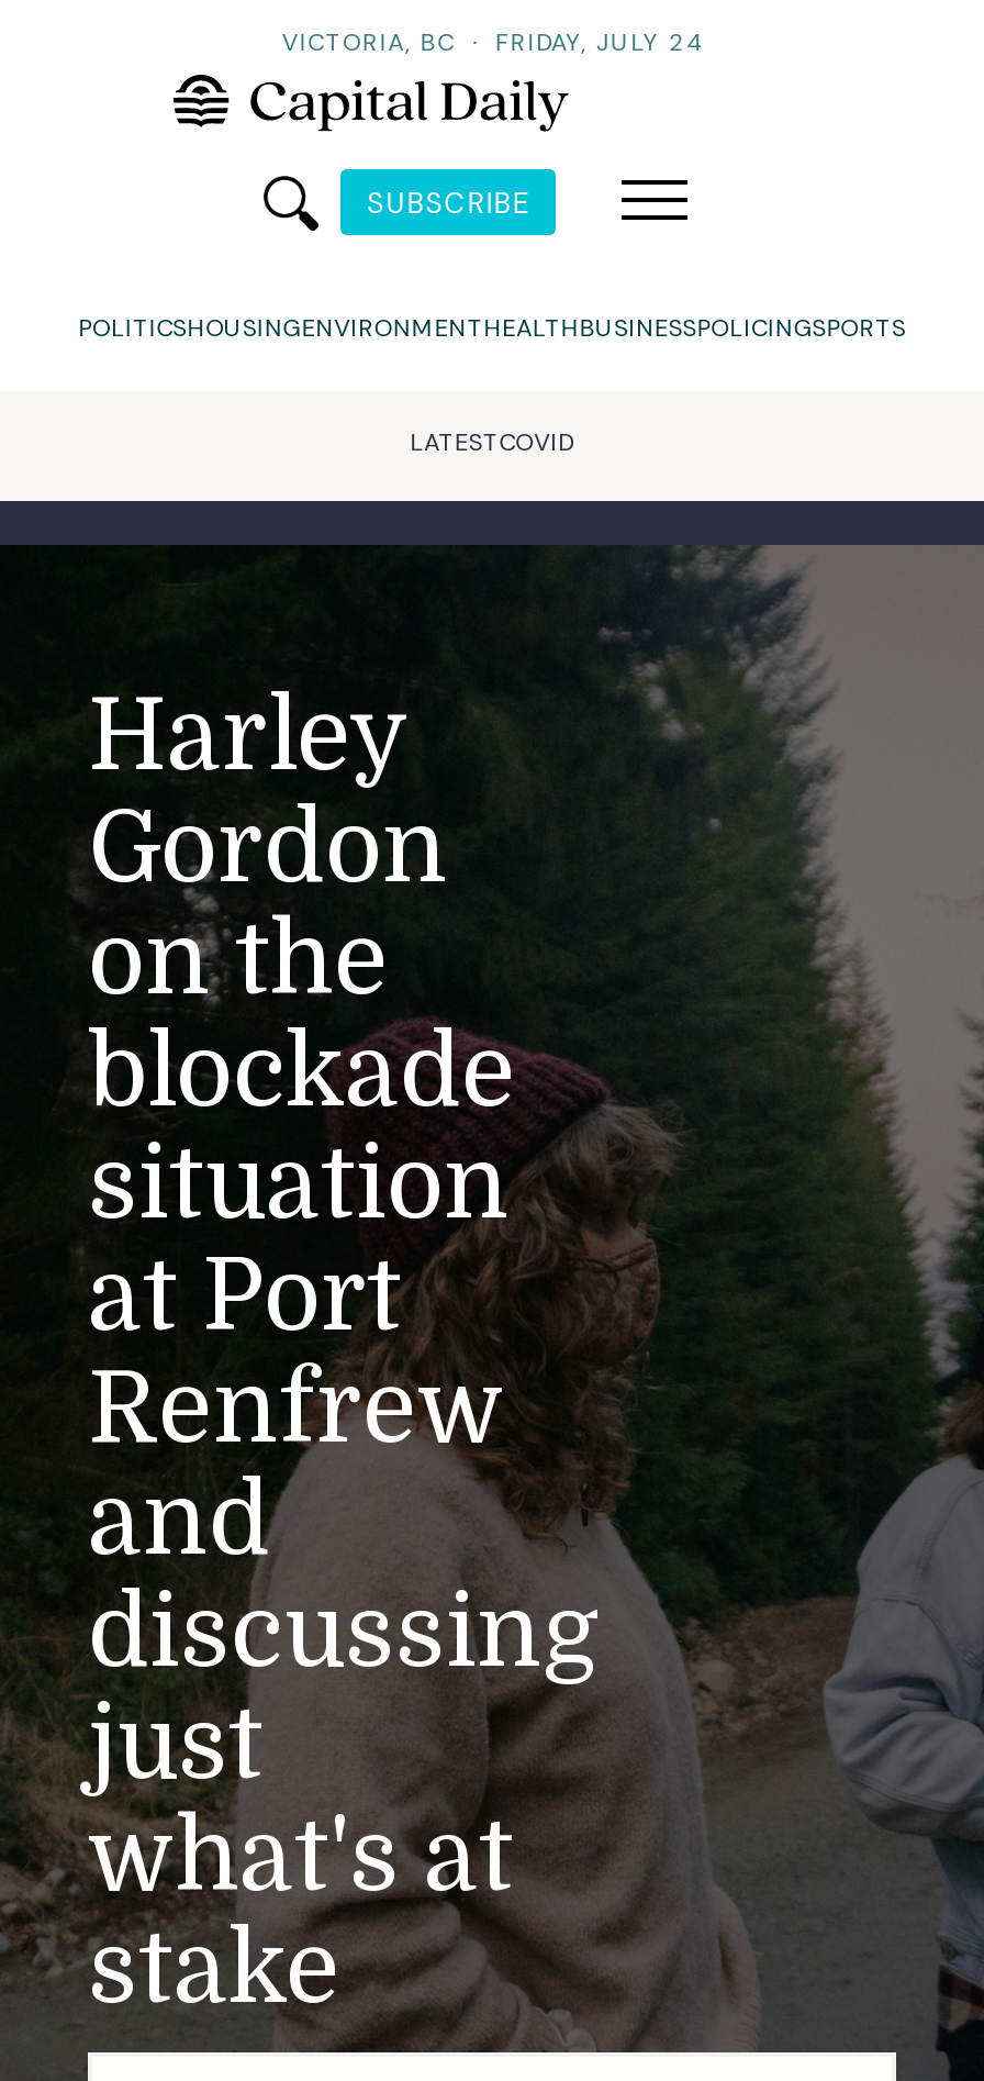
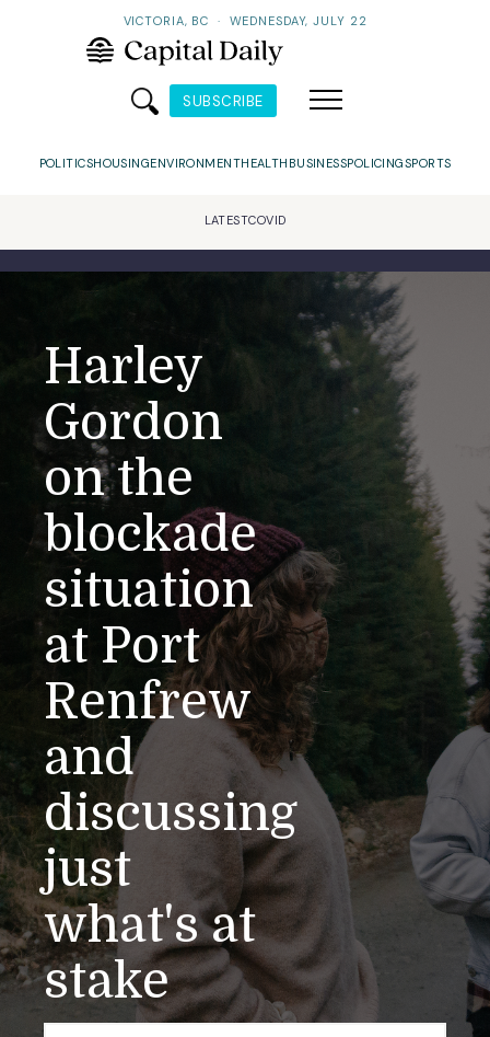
- VICTORIA, BC · FRIDAY, JULY 24
+ VICTORIA, BC · WEDNESDAY, JULY 22
